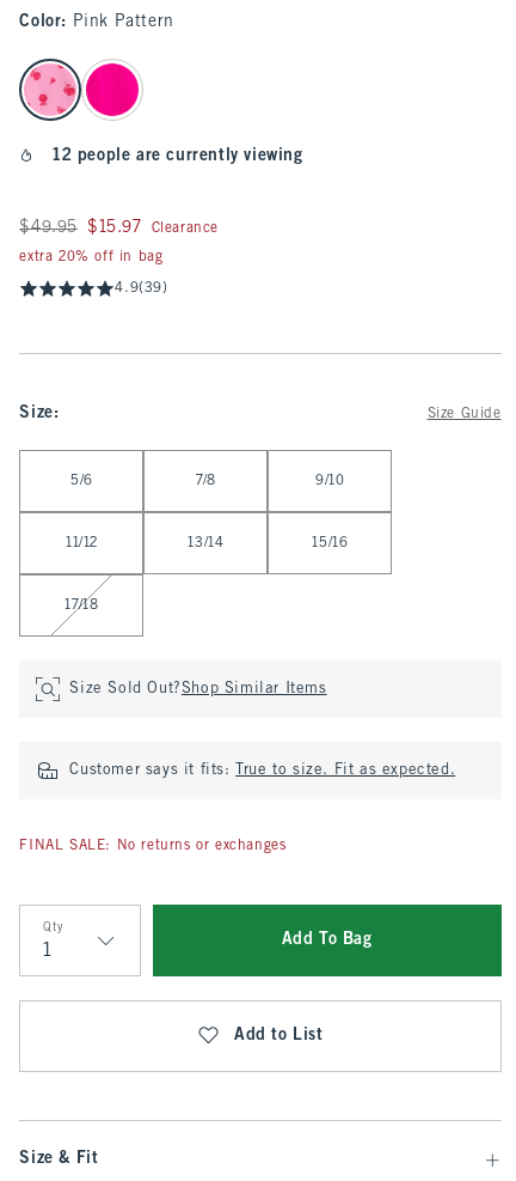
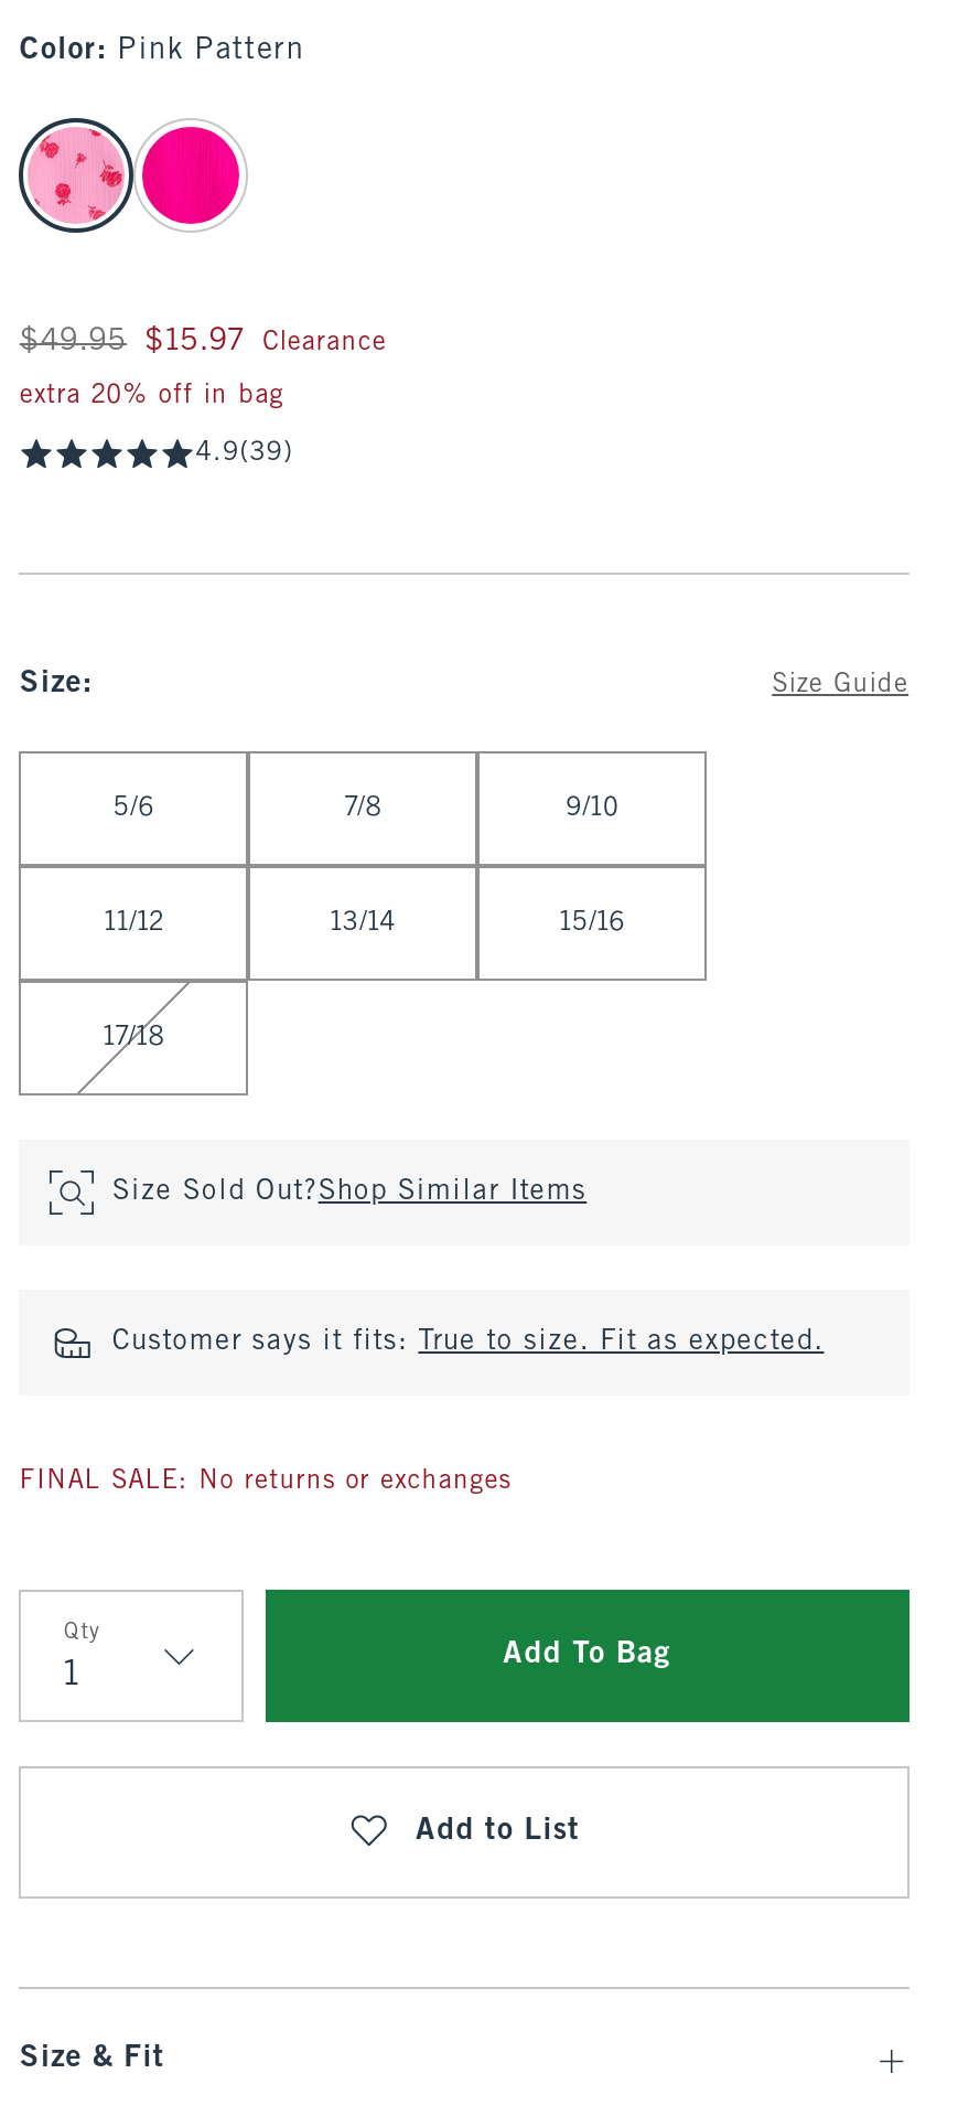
- 12 people are currently viewing
